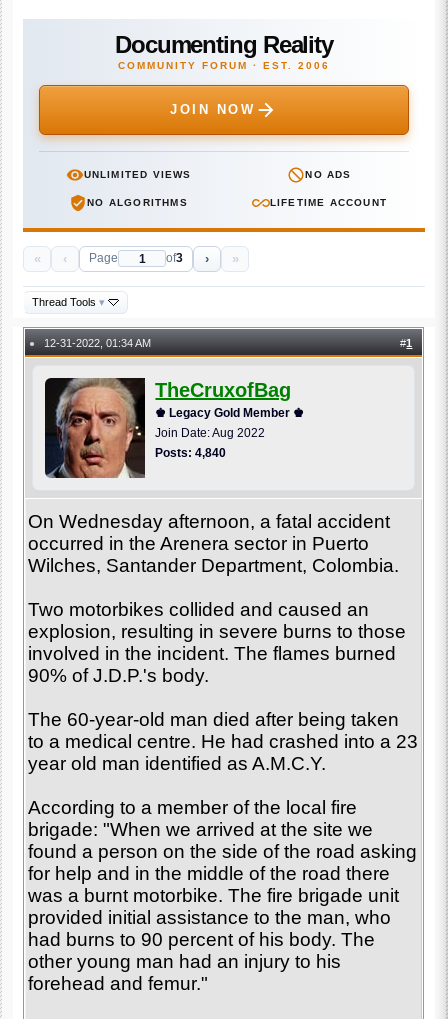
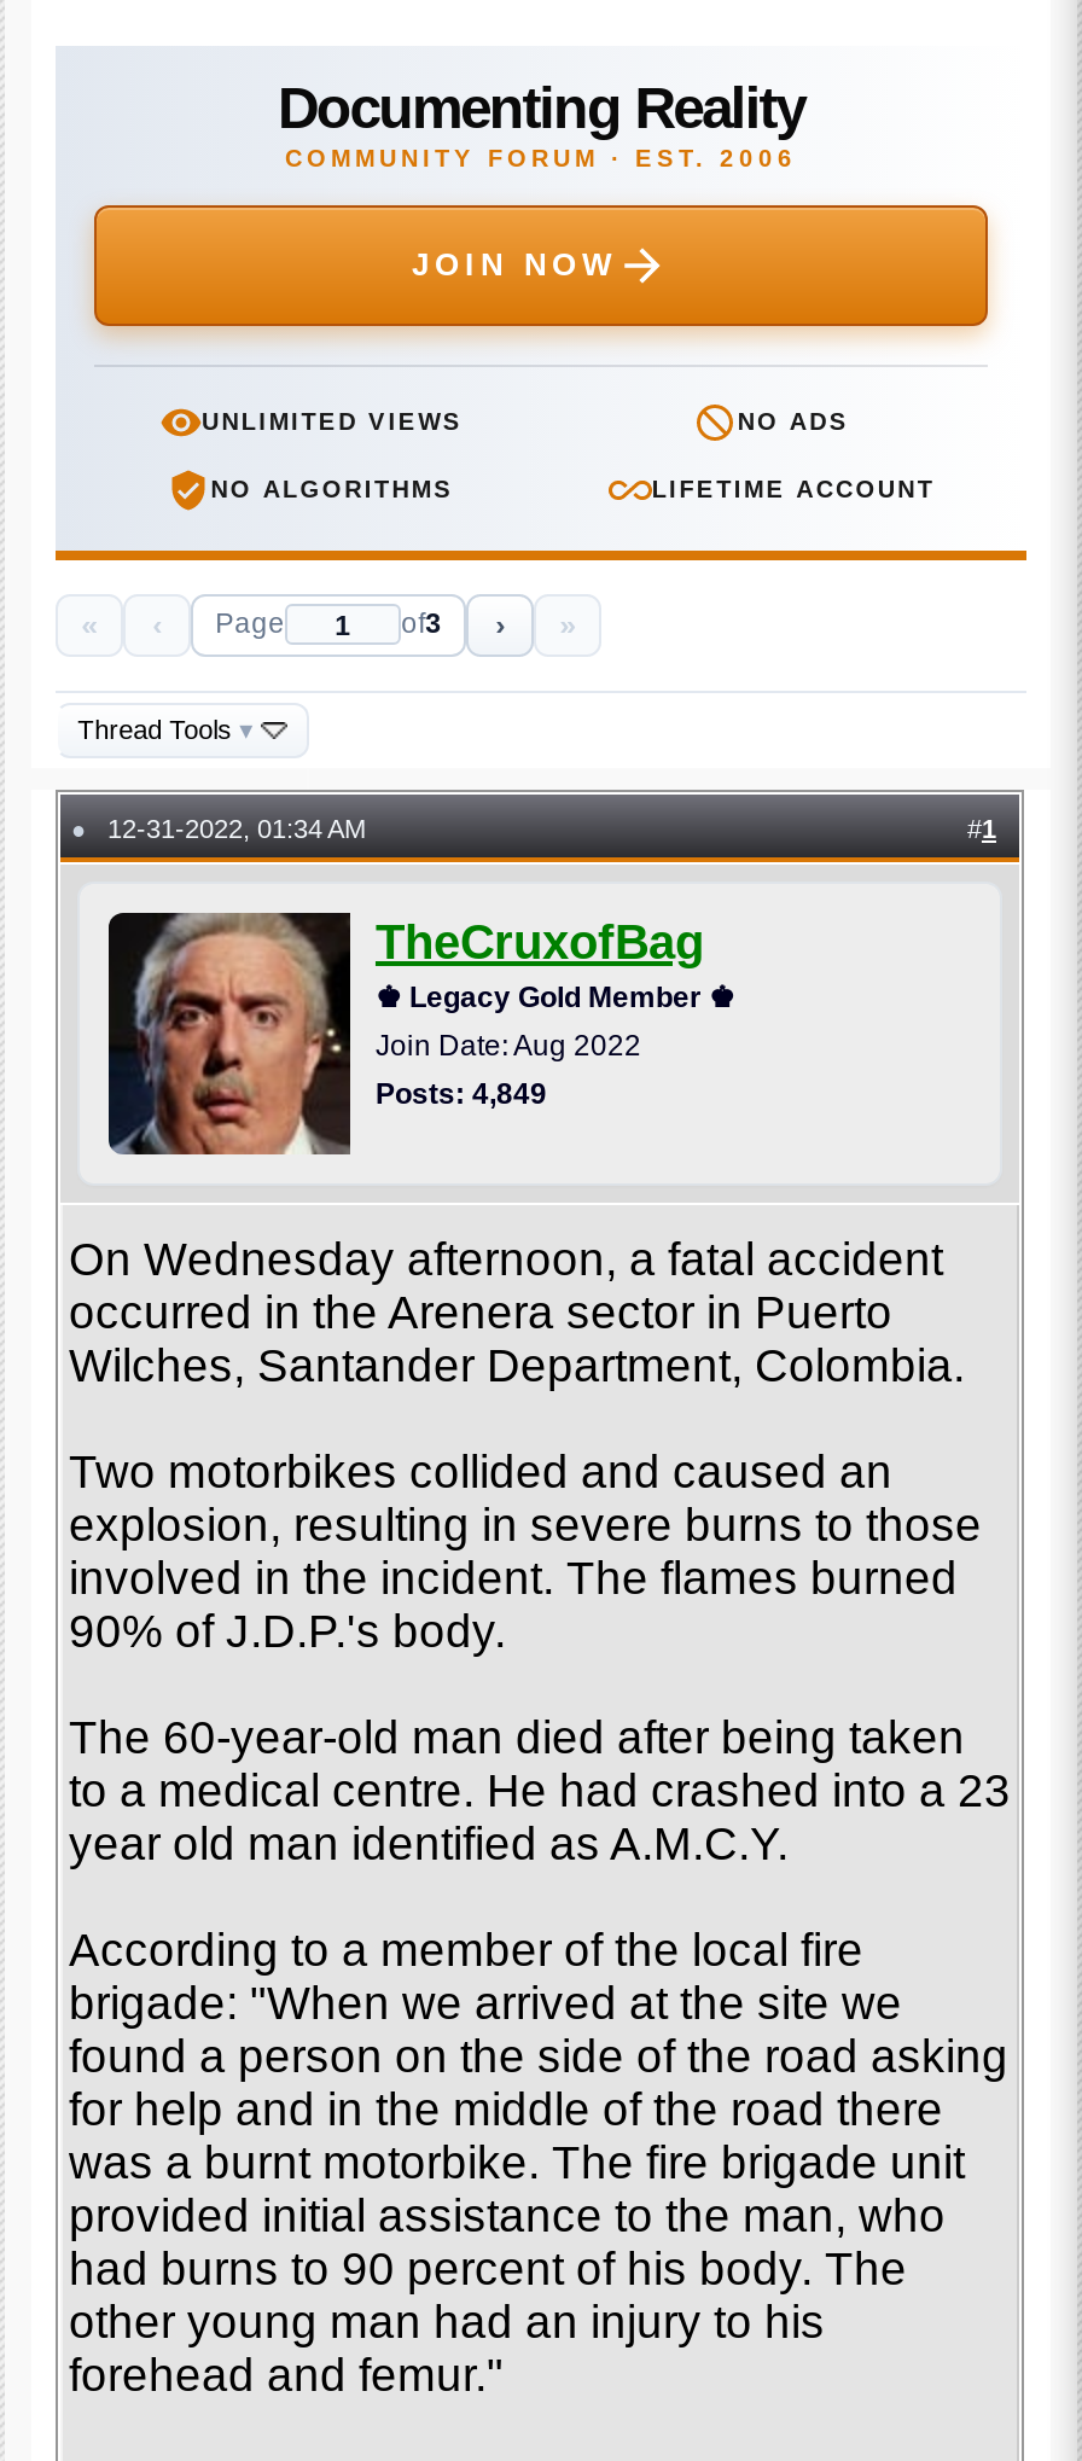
- Posts: 4,840
+ Posts: 4,849
